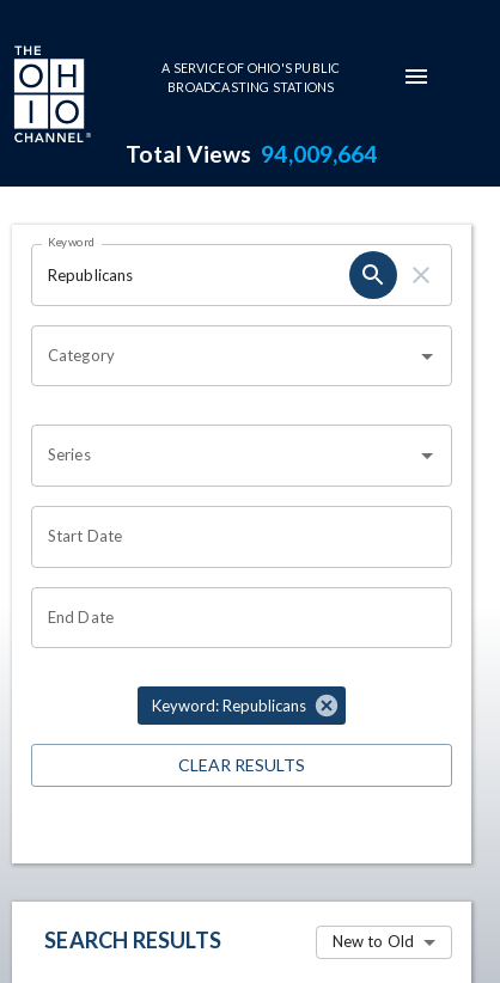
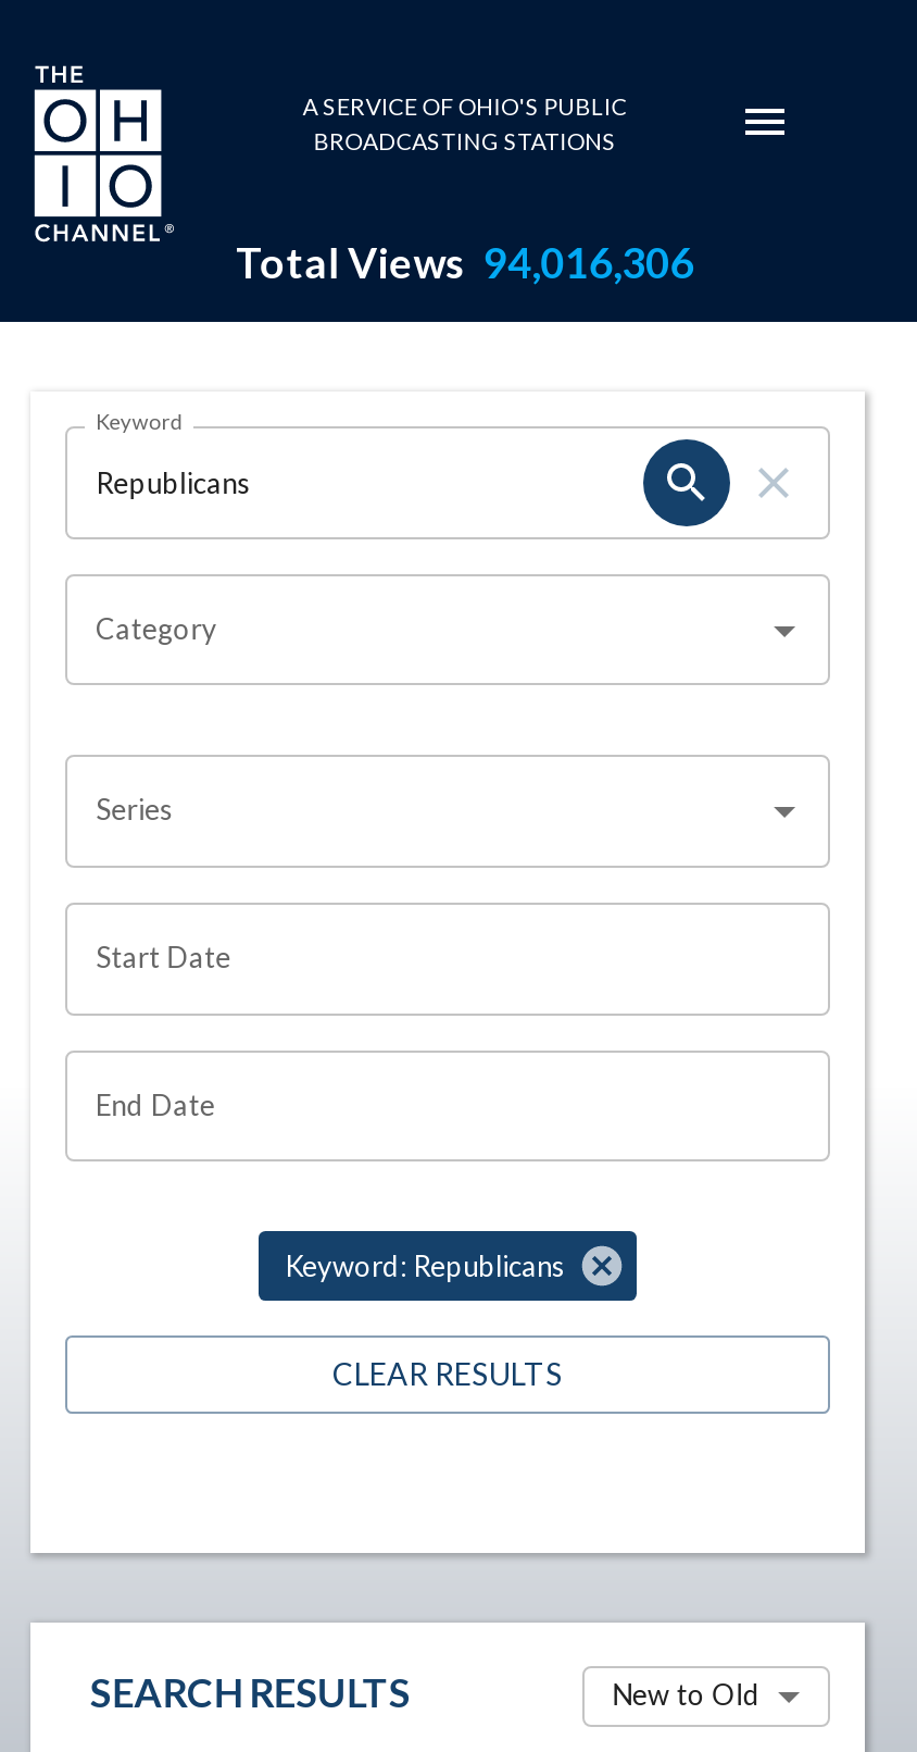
- Total Views 94,009,664
+ Total Views 94,016,306
